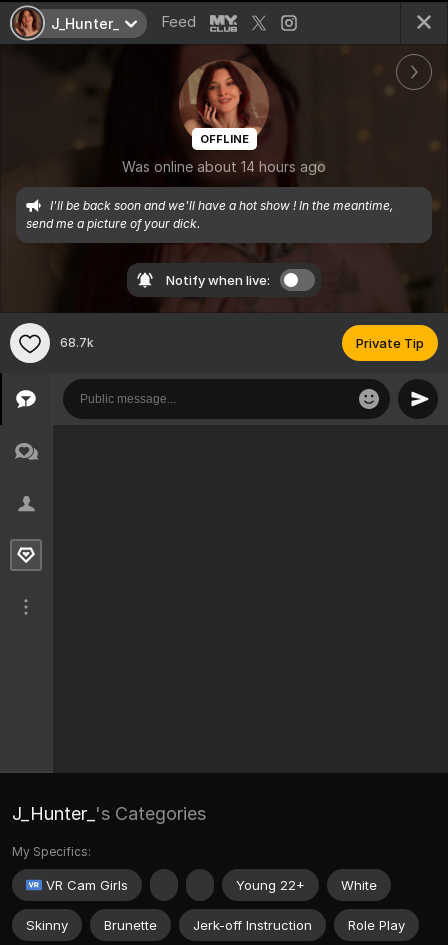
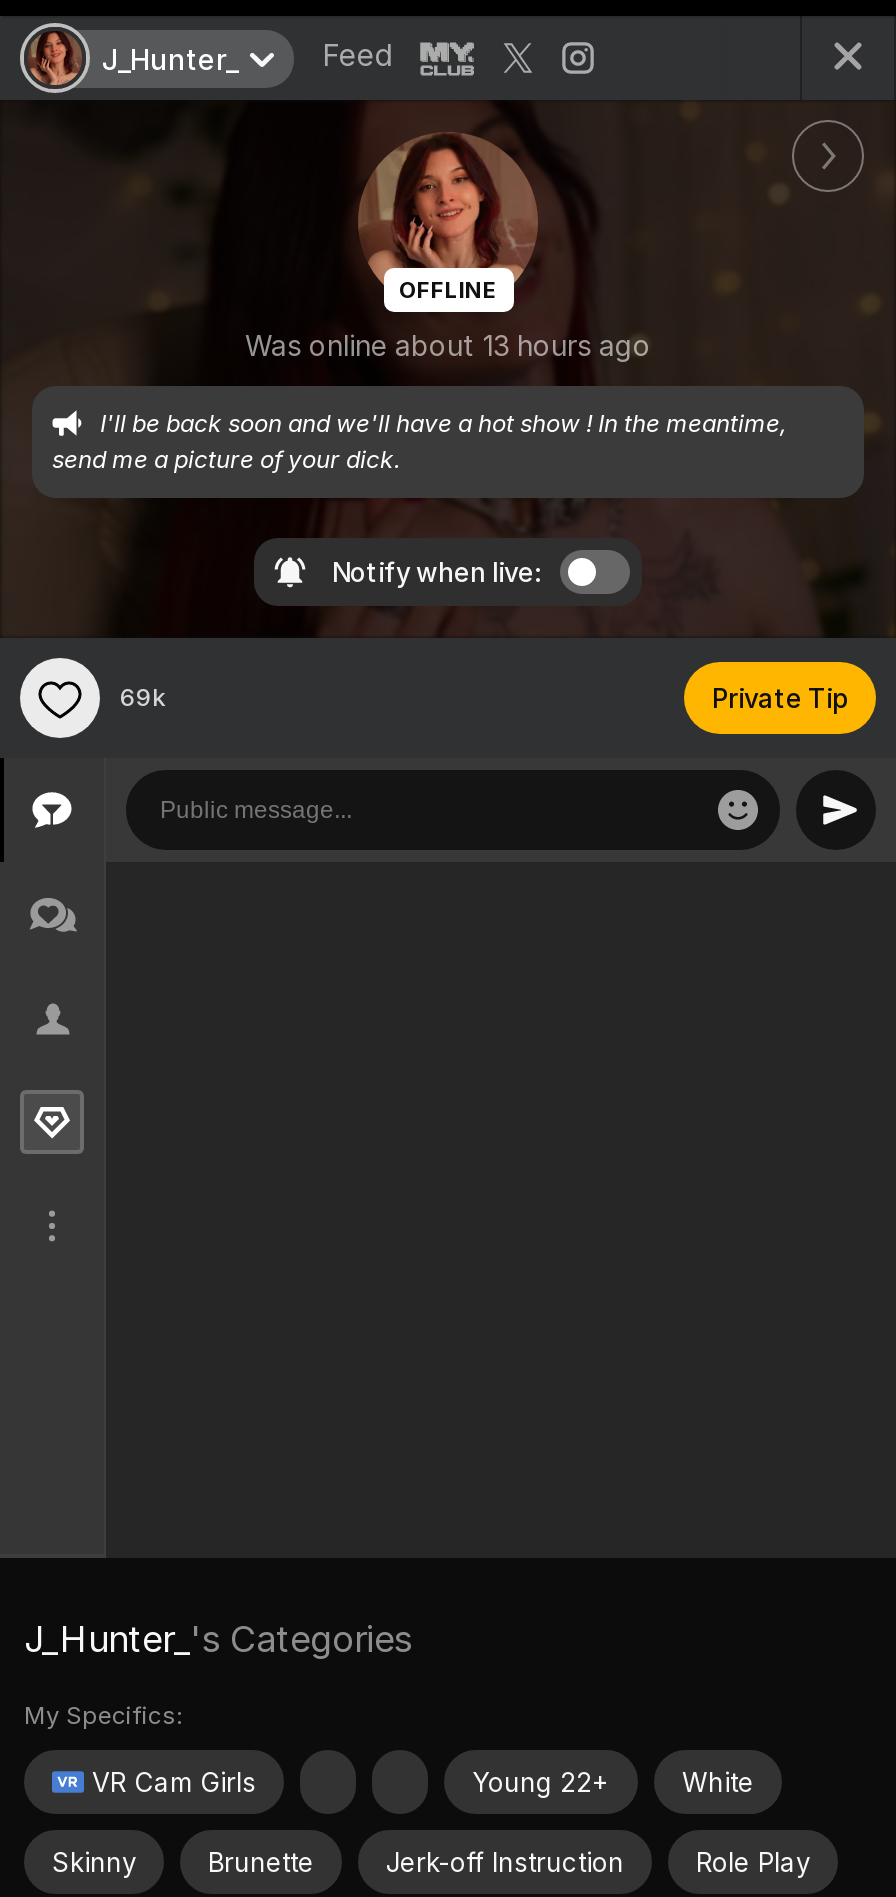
- Was online about 14 hours ago
+ Was online about 13 hours ago

- 68.7k
+ 69k
